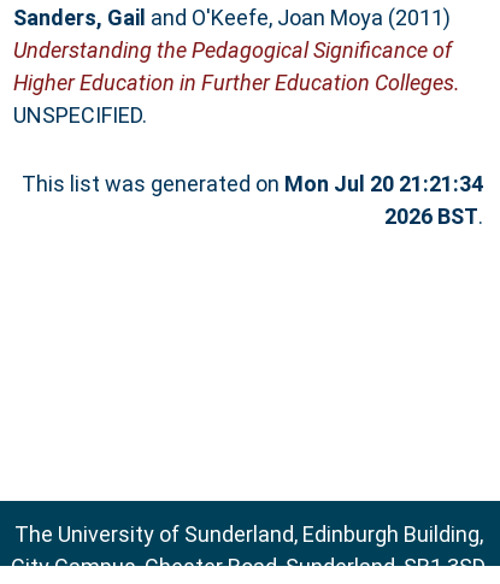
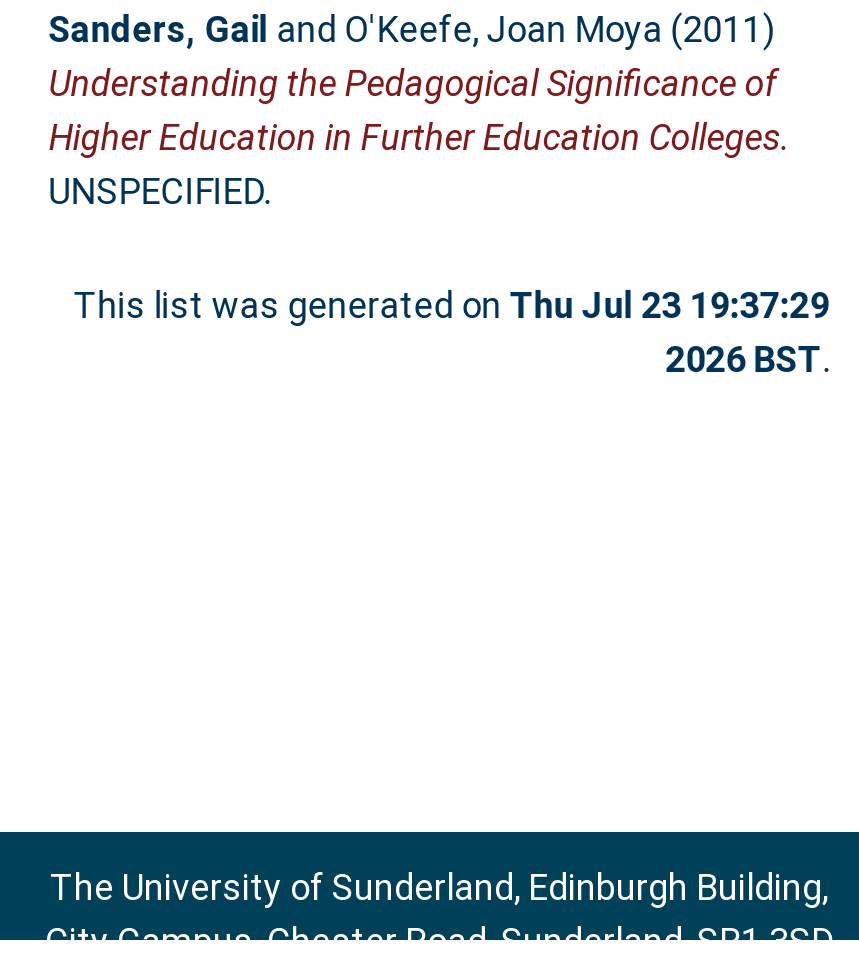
- This list was generated on Mon Jul 20 21:21:34
+ This list was generated on Thu Jul 23 19:37:29
